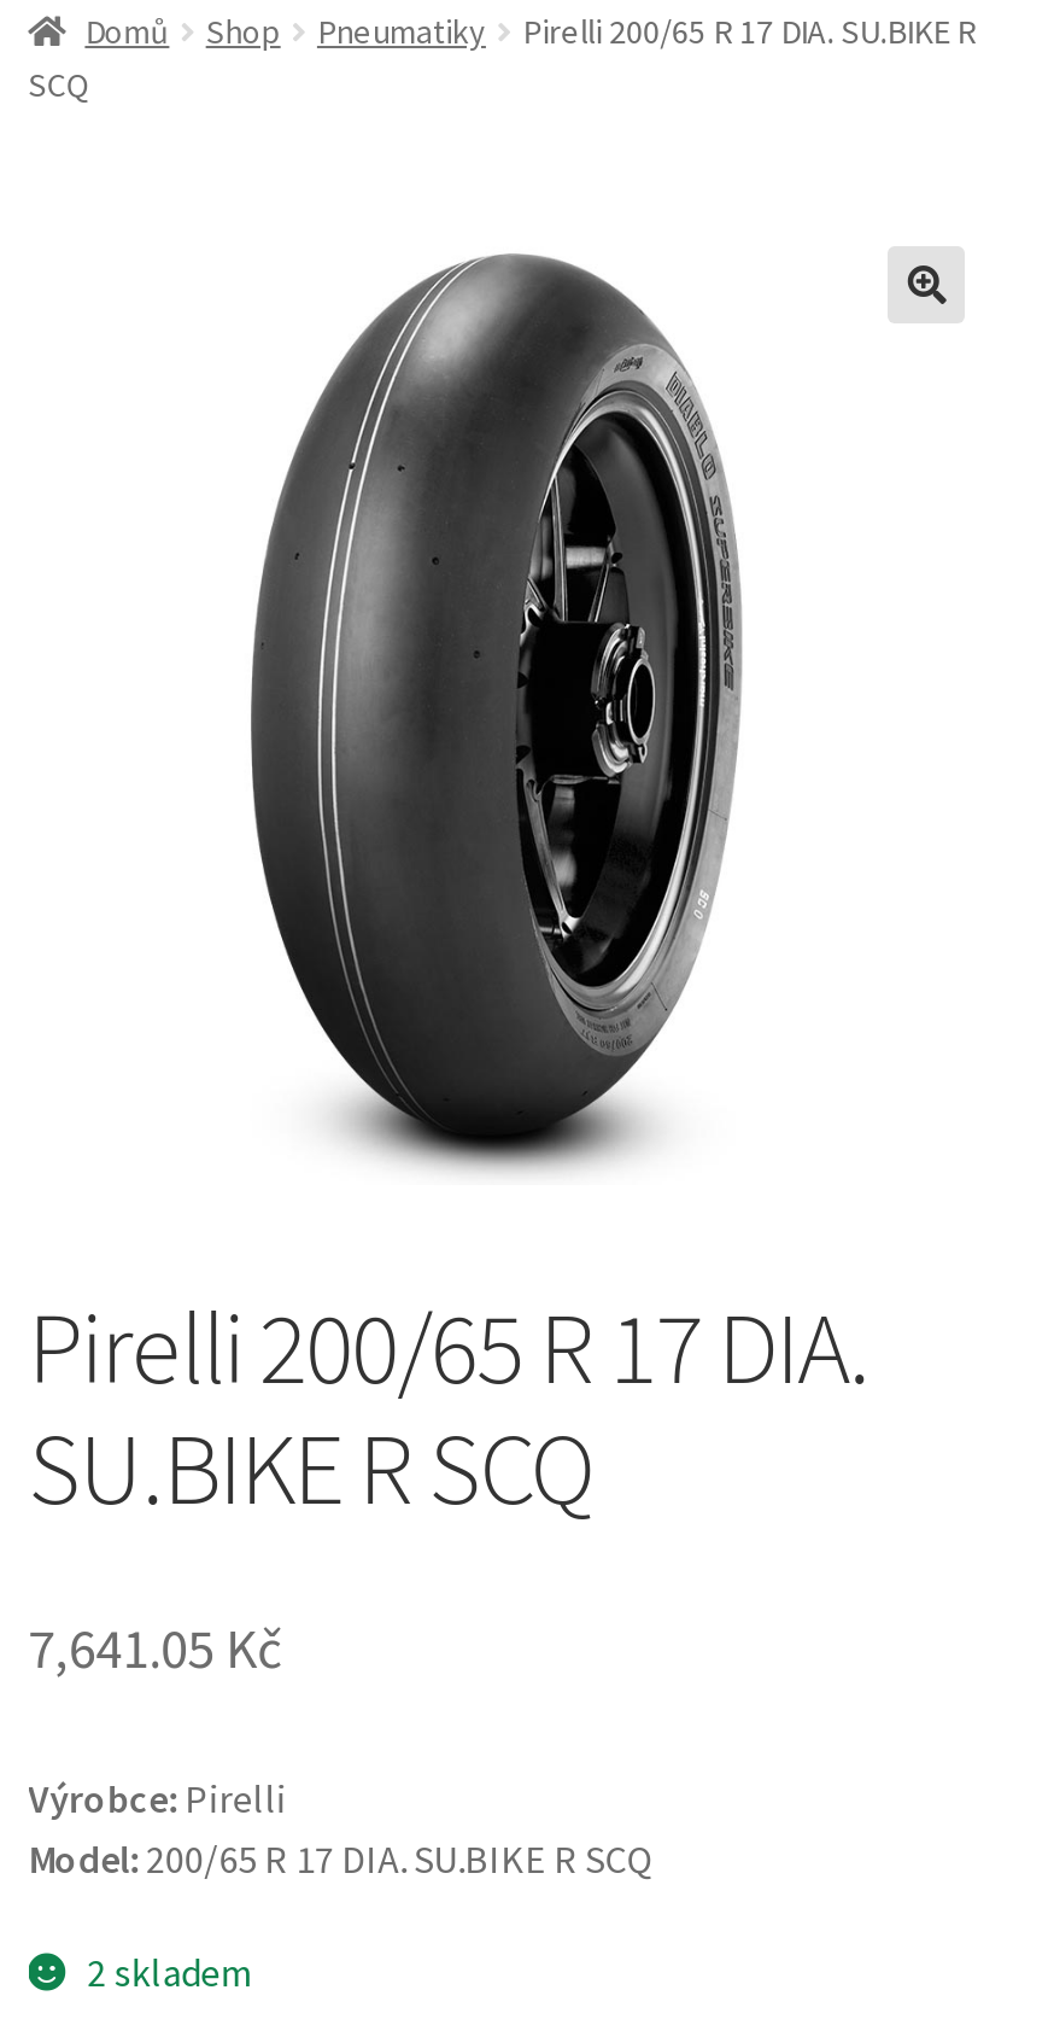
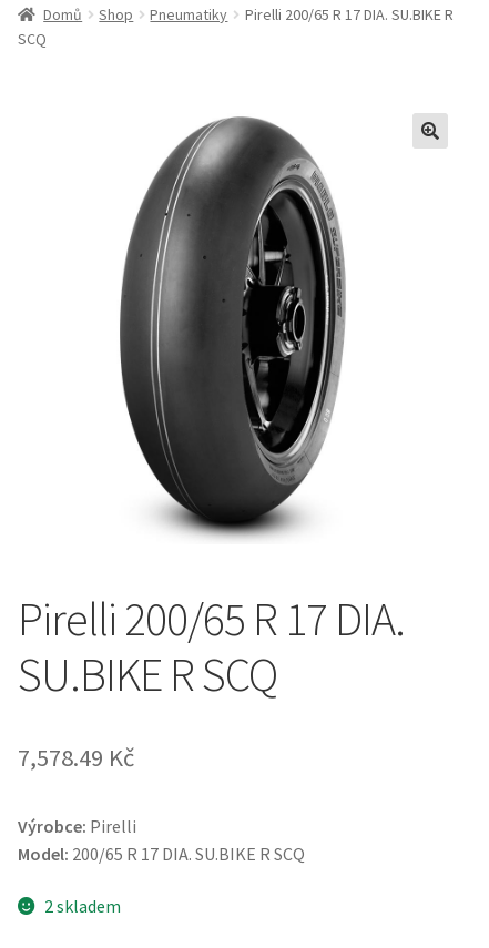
- 7,641.05 Kč
+ 7,578.49 Kč
